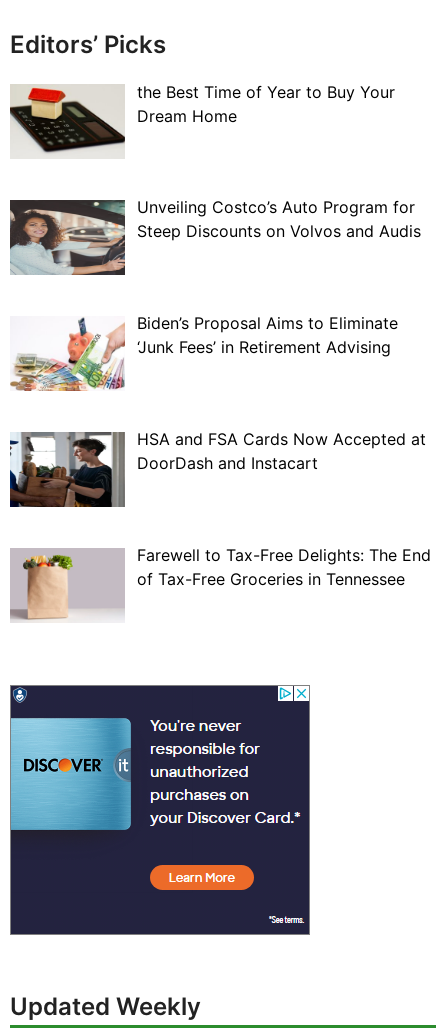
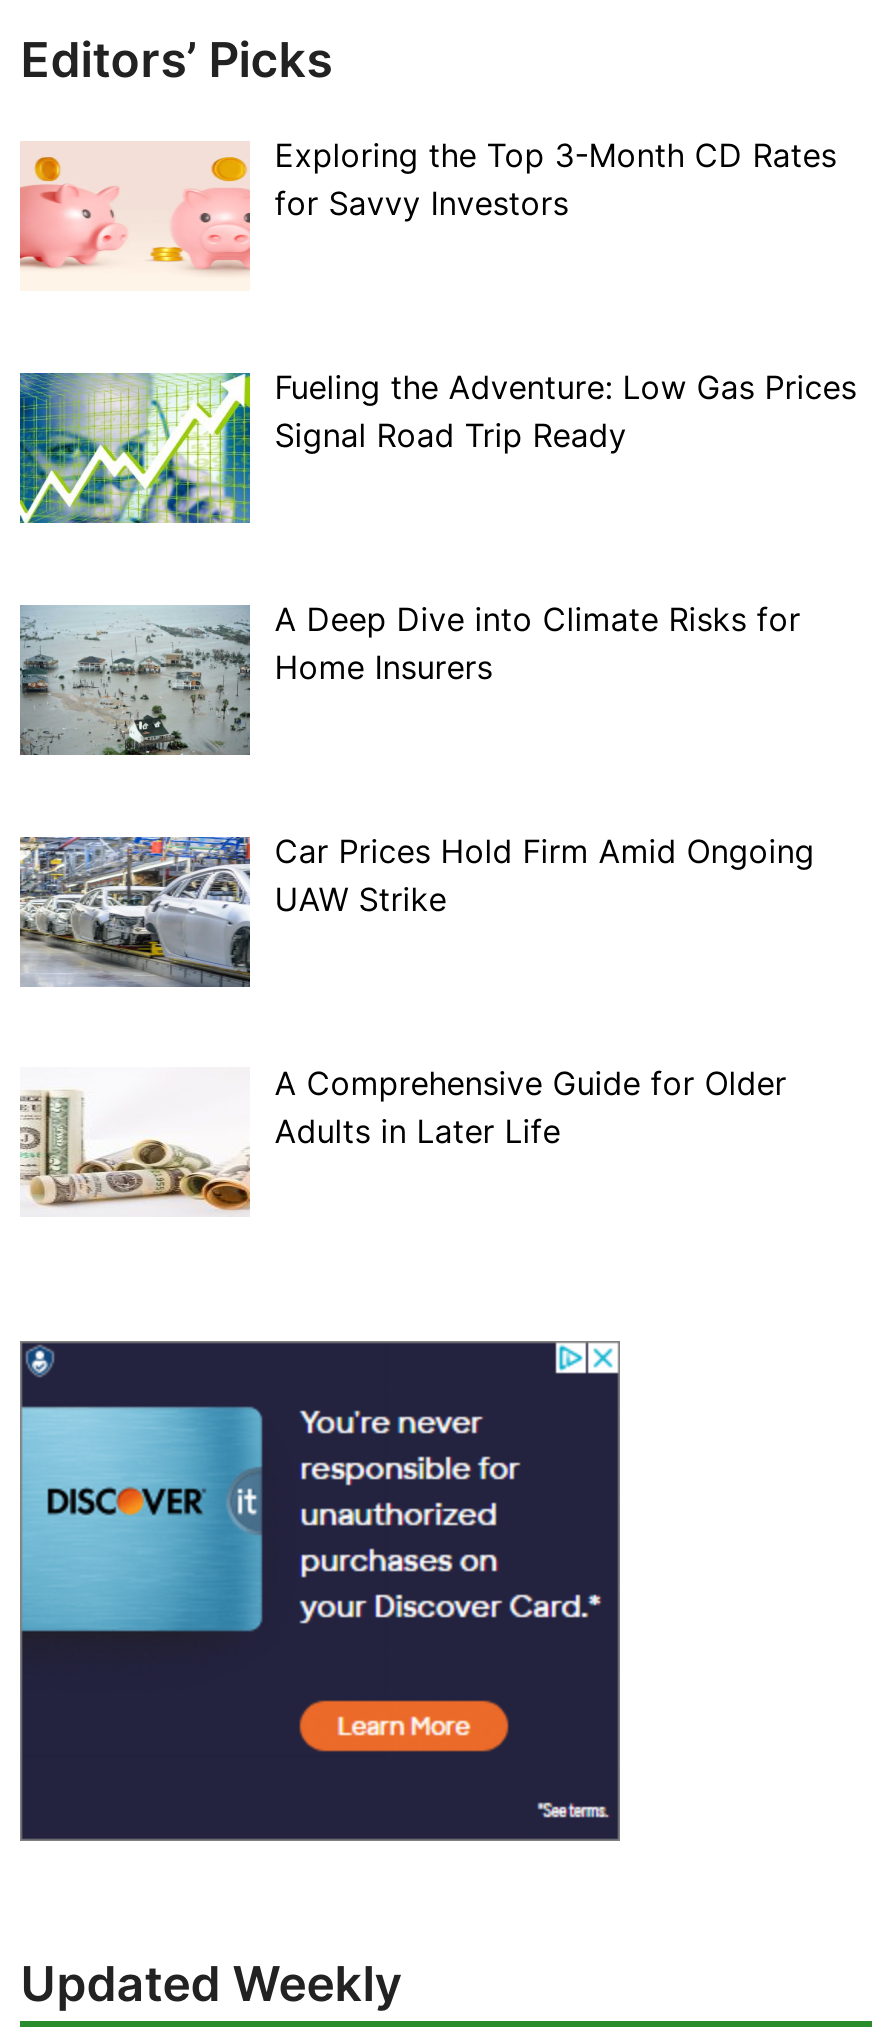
- [image]
- the Best Time of Year to Buy Your
- Dream Home
+ [image]
+ Exploring the Top 3-Month CD Rates
+ for Savvy Investors

- [image]
- Unveiling Costco’s Auto Program for
- Steep Discounts on Volvos and Audis
+ [image]
+ Fueling the Adventure: Low Gas Prices
+ Signal Road Trip Ready

- [image]
- Biden’s Proposal Aims to Eliminate
- ‘Junk Fees’ in Retirement Advising
+ [image]
+ A Deep Dive into Climate Risks for
+ Home Insurers

- [image]
- HSA and FSA Cards Now Accepted at
- DoorDash and Instacart
+ [image]
+ Car Prices Hold Firm Amid Ongoing
+ UAW Strike

- [image]
- Farewell to Tax-Free Delights: The End
- of Tax-Free Groceries in Tennessee
+ [image]
+ A Comprehensive Guide for Older
+ Adults in Later Life
